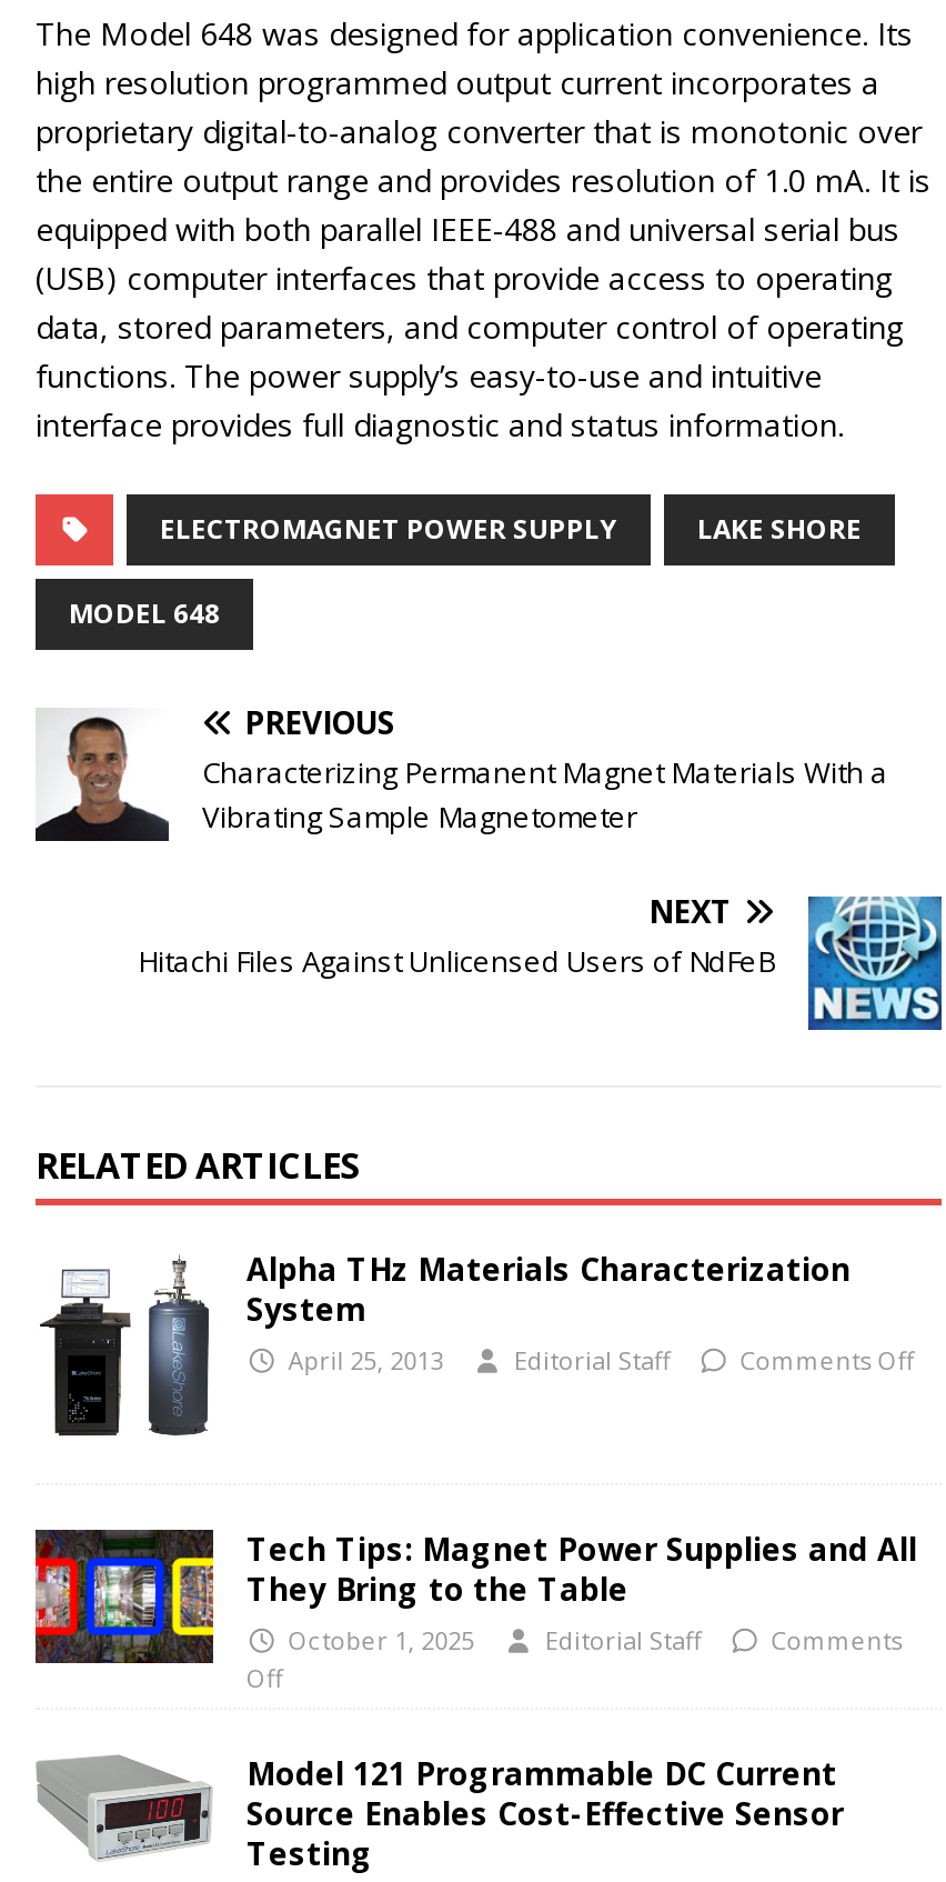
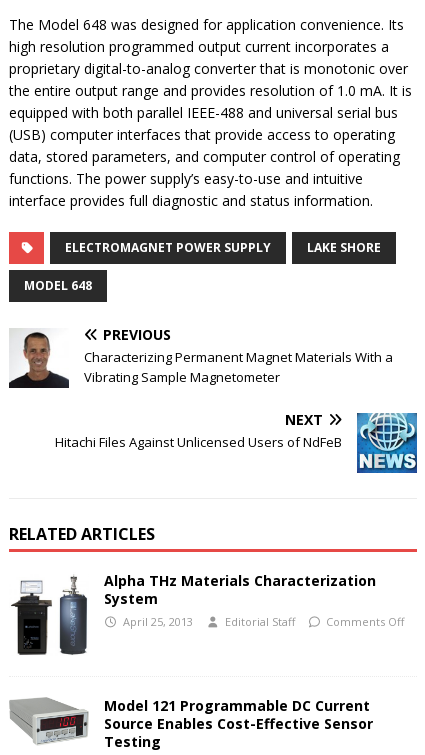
- [image]
- Tech Tips: Magnet Power Supplies and All
- They Bring to the Table
- October 1, 2025
- Editorial Staff
- Comments
- Off
